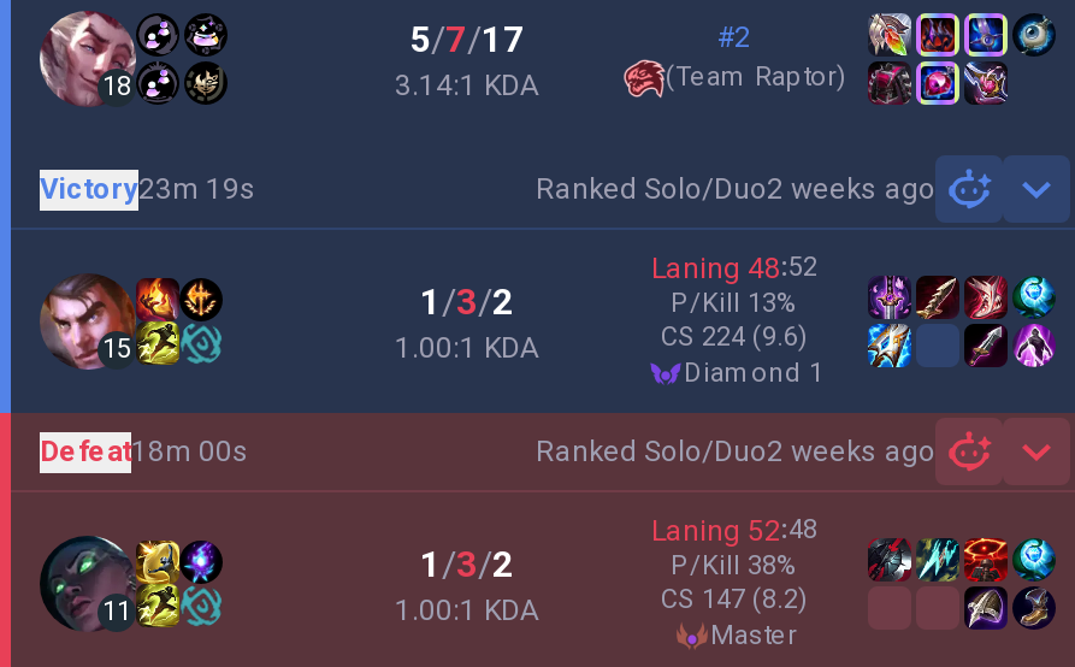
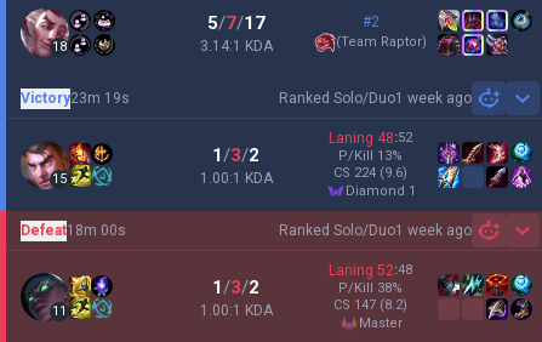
- Ranked Solo/Duo2 weeks ago
+ Ranked Solo/Duo1 week ago

- Ranked Solo/Duo2 weeks ago
+ Ranked Solo/Duo1 week ago
